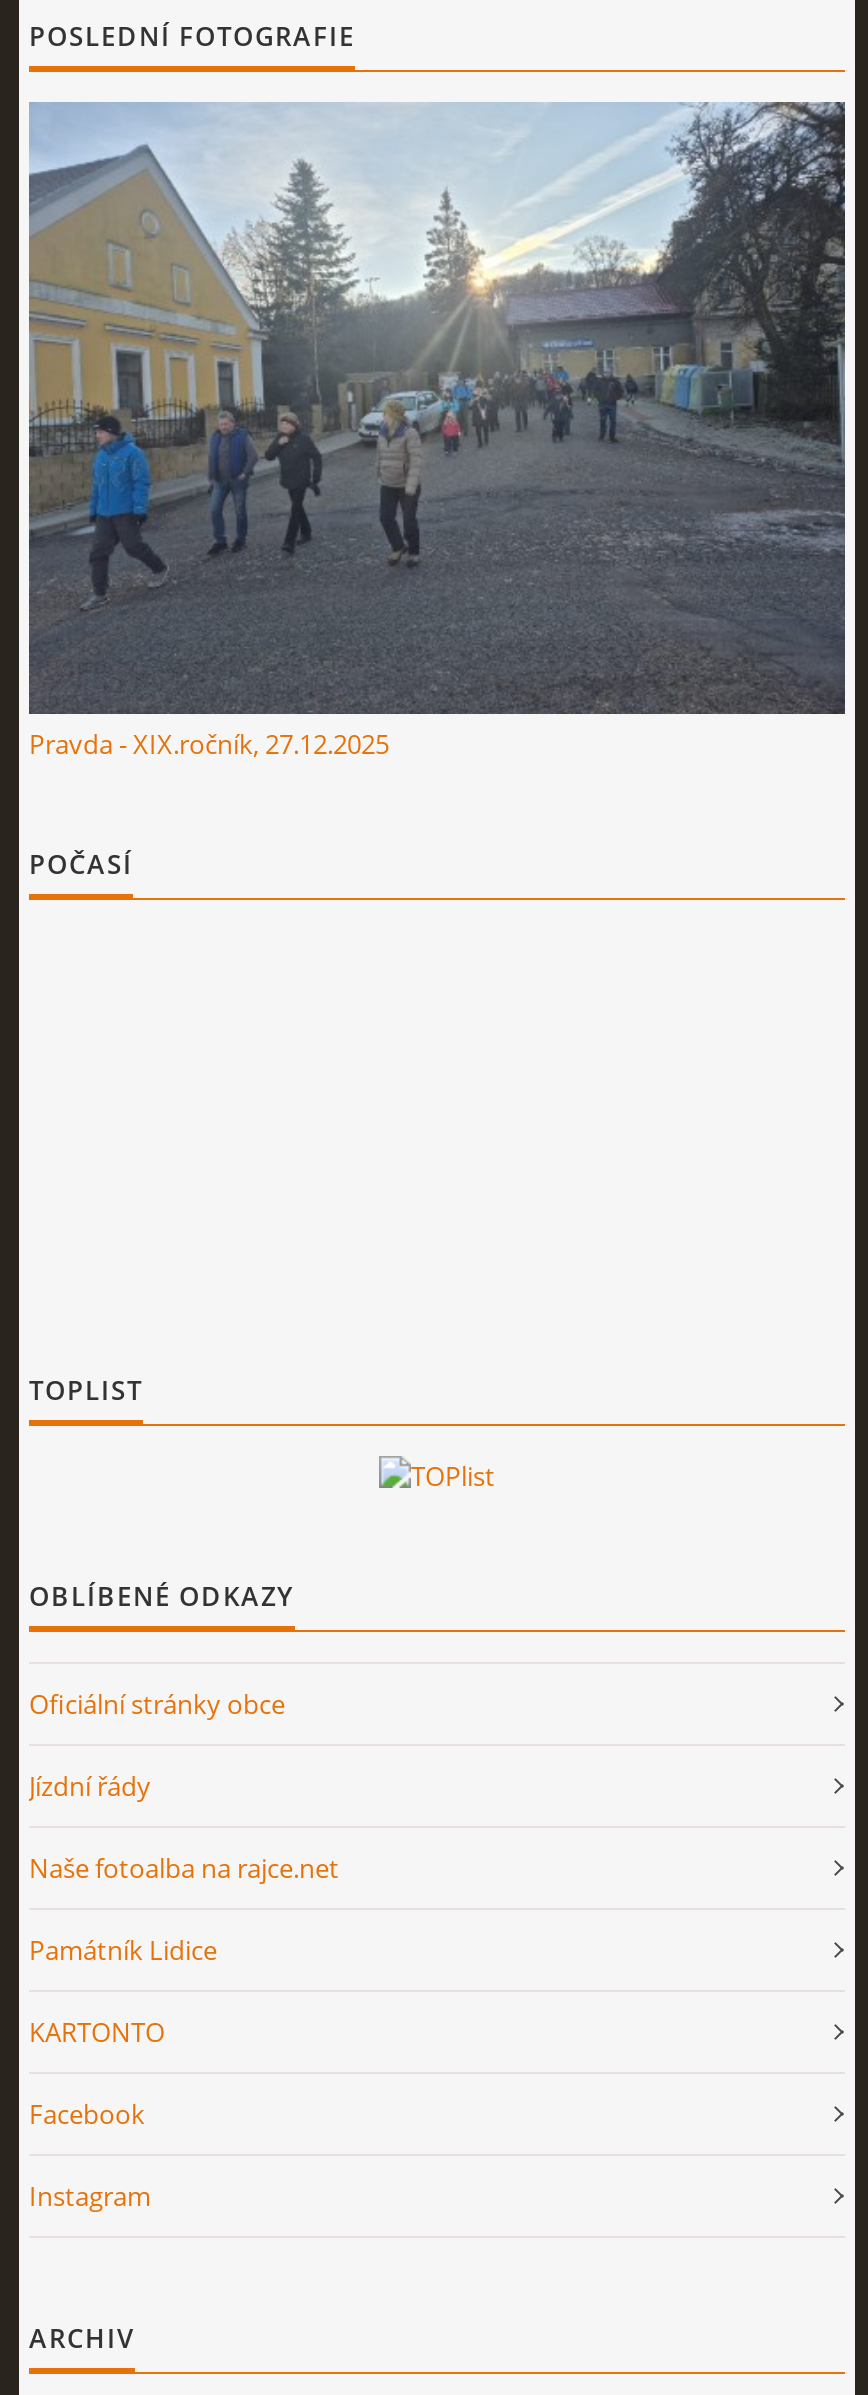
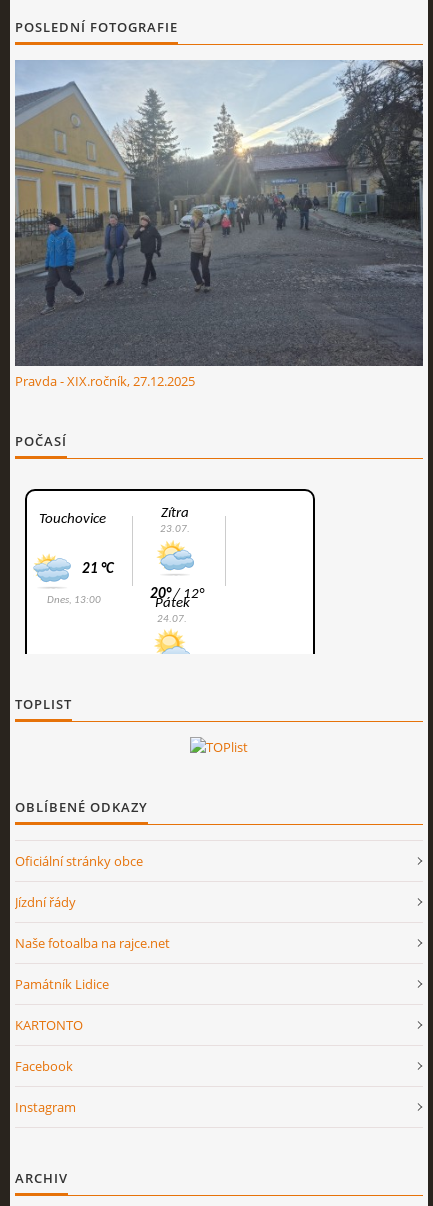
+ [image]
